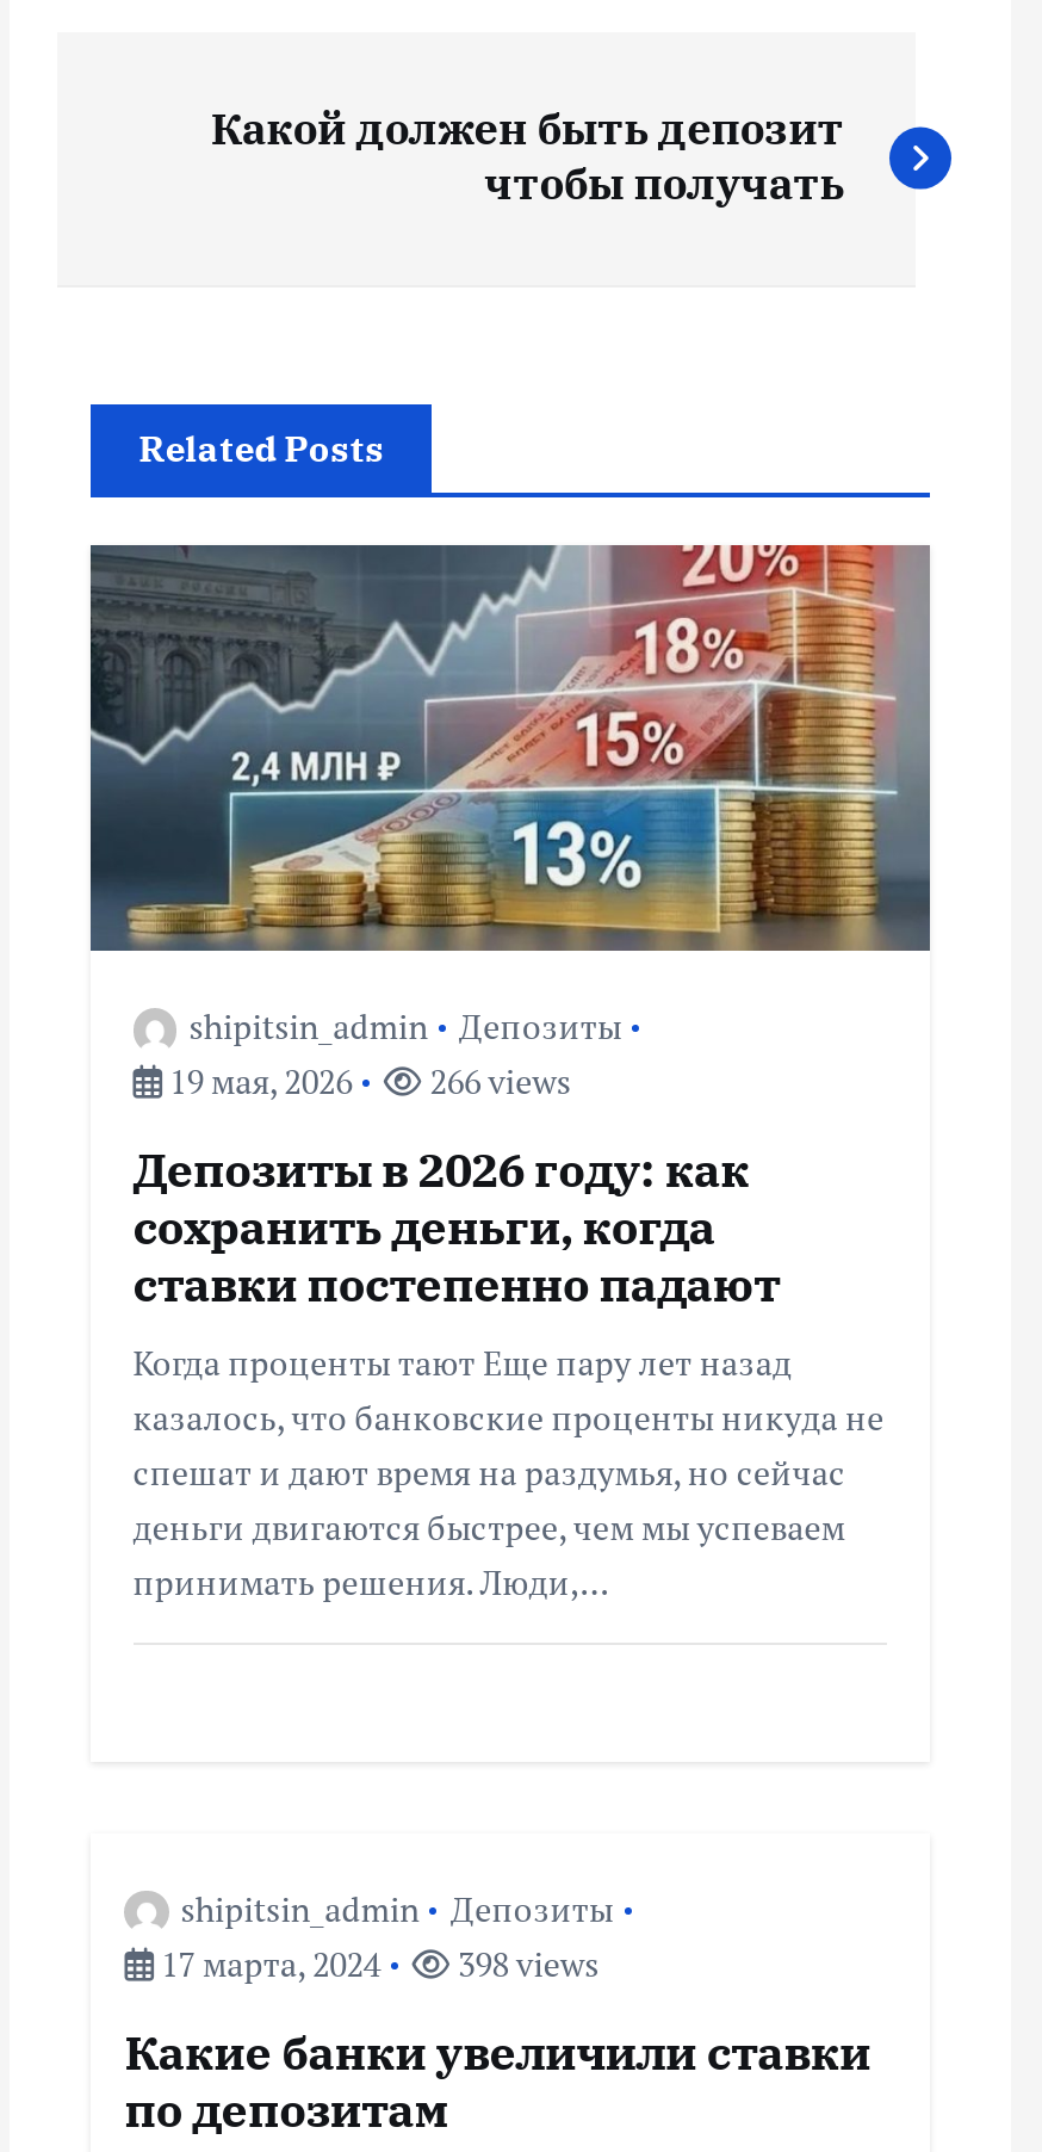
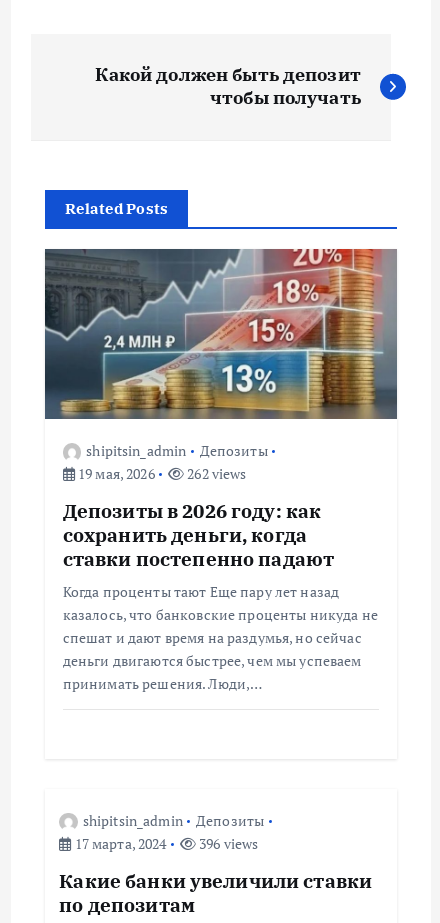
- 266 views
+ 262 views

- 398 views
+ 396 views
